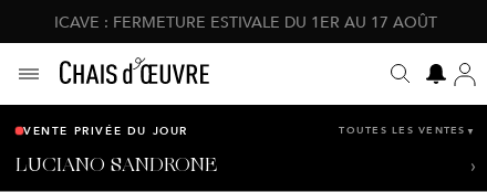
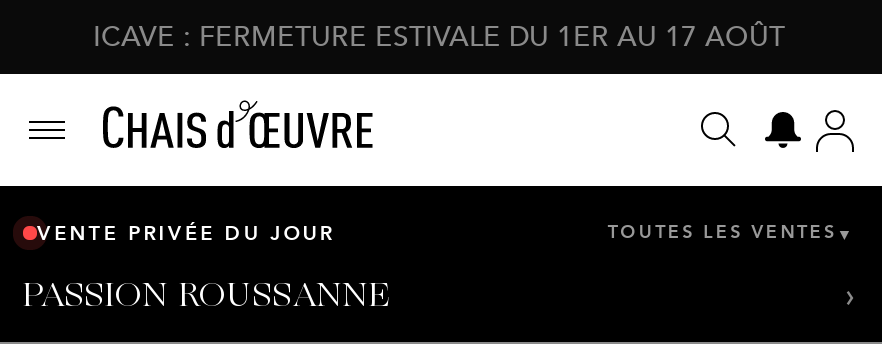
- LUCIANO SANDRONE
+ PASSION ROUSSANNE
